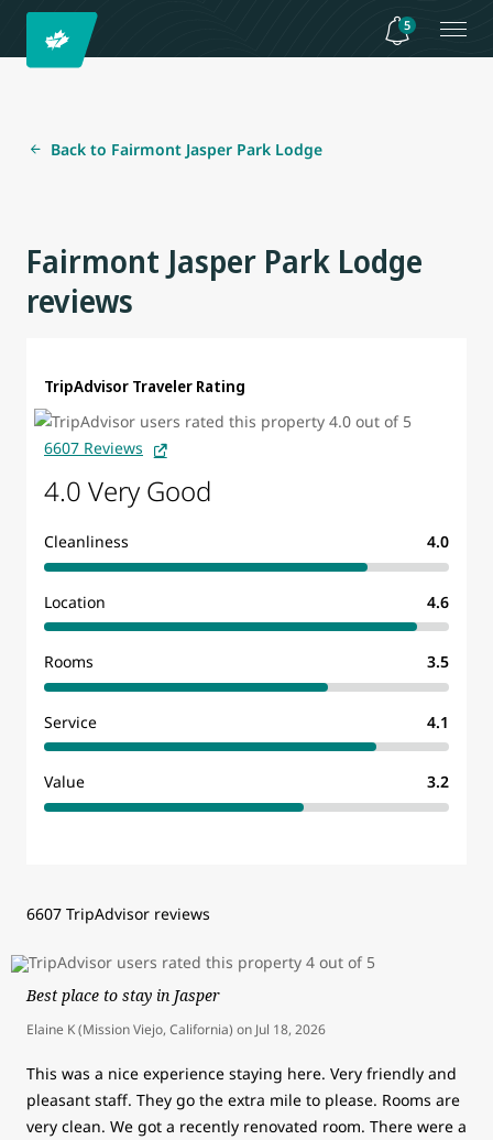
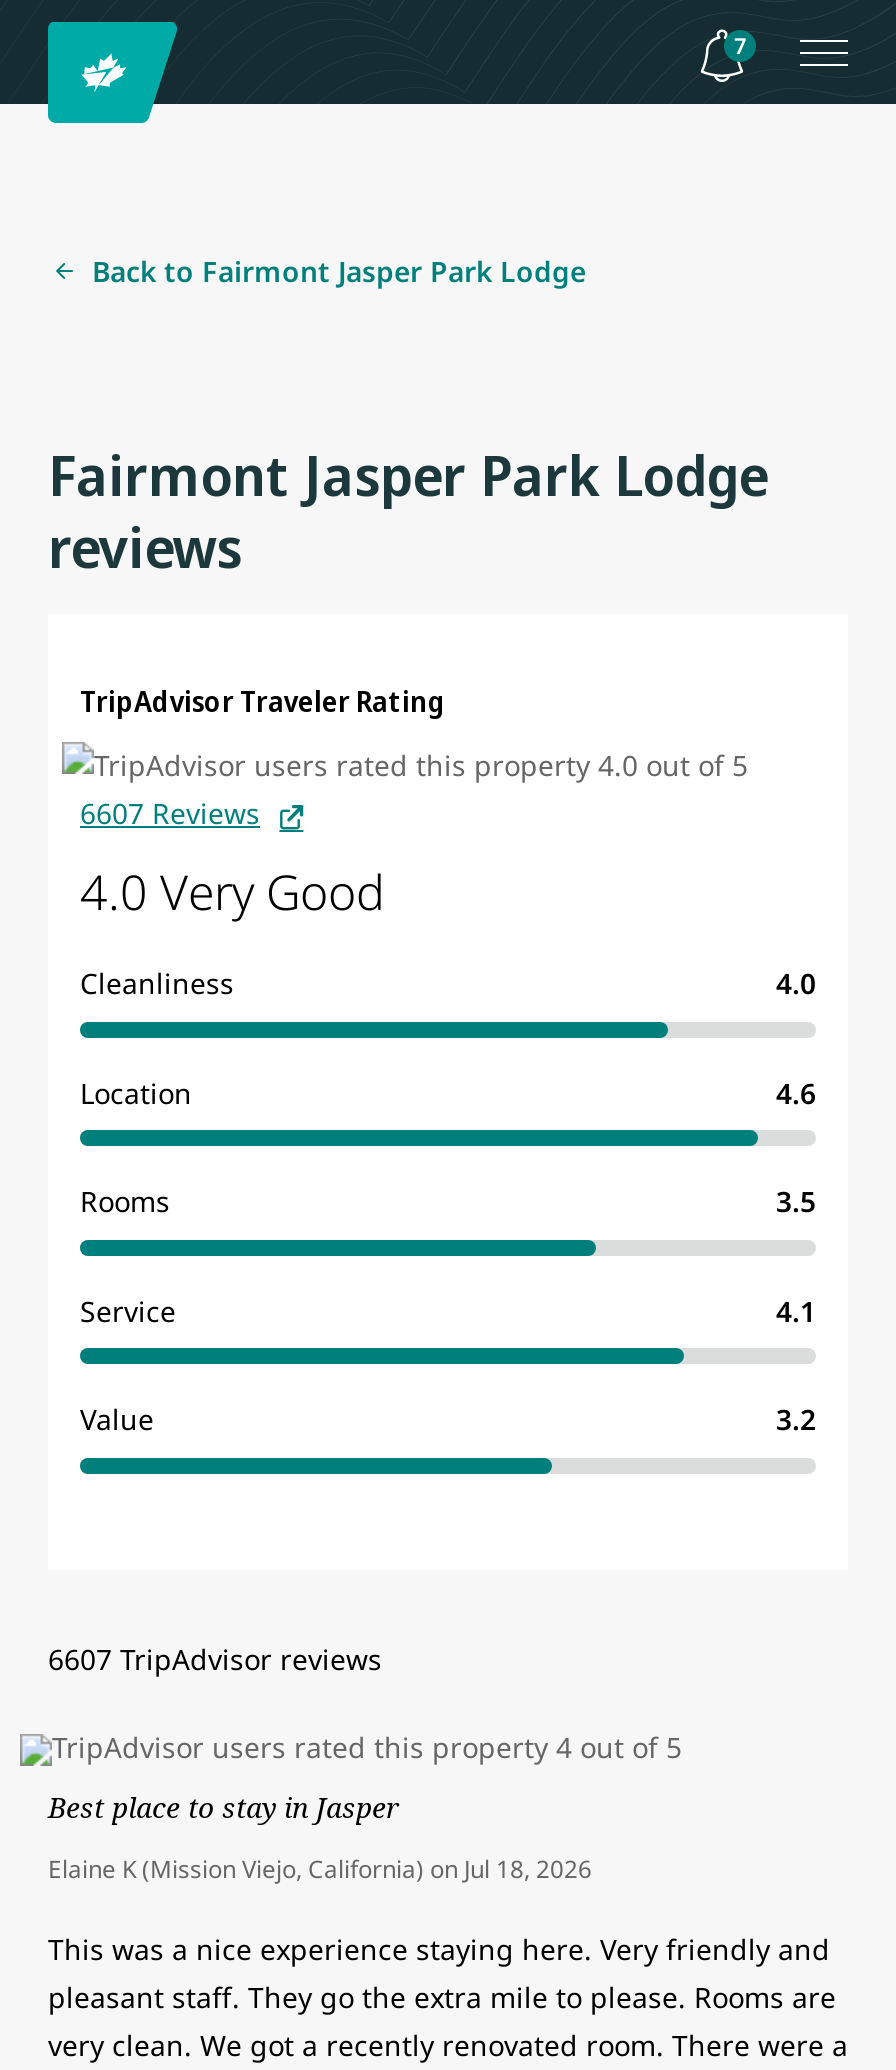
- 5
+ 7
